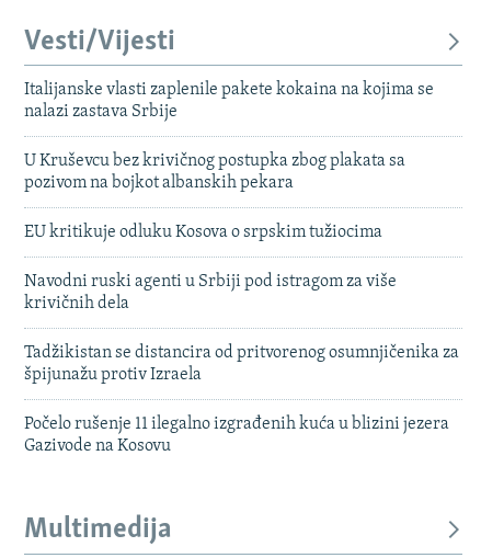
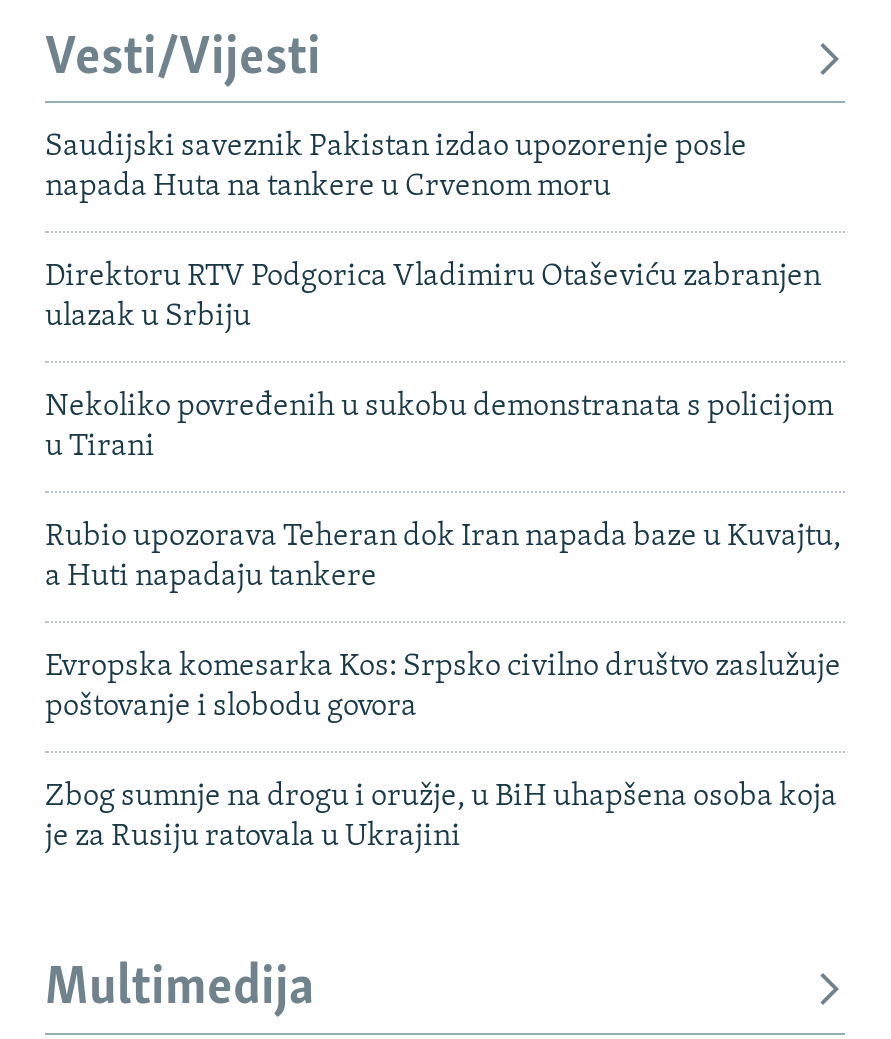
- Italijanske vlasti zaplenile pakete kokaina na kojima se
- nalazi zastava Srbije
+ Saudijski saveznik Pakistan izdao upozorenje posle
+ napada Huta na tankere u Crvenom moru

- U Kruševcu bez krivičnog postupka zbog plakata sa
- pozivom na bojkot albanskih pekara
+ Direktoru RTV Podgorica Vladimiru Otaševiću zabranjen
+ ulazak u Srbiju

- EU kritikuje odluku Kosova o srpskim tužiocima
+ Nekoliko povređenih u sukobu demonstranata s policijom
+ u Tirani

- Navodni ruski agenti u Srbiji pod istragom za više
- krivičnih dela
+ Rubio upozorava Teheran dok Iran napada baze u Kuvajtu,
+ a Huti napadaju tankere

- Tadžikistan se distancira od pritvorenog osumnjičenika za
- špijunažu protiv Izraela
+ Evropska komesarka Kos: Srpsko civilno društvo zaslužuje
+ poštovanje i slobodu govora

- Počelo rušenje 11 ilegalno izgrađenih kuća u blizini jezera
- Gazivode na Kosovu
+ Zbog sumnje na drogu i oružje, u BiH uhapšena osoba koja
+ je za Rusiju ratovala u Ukrajini
